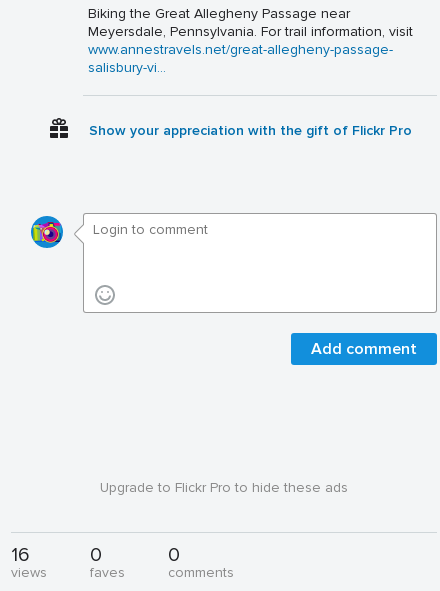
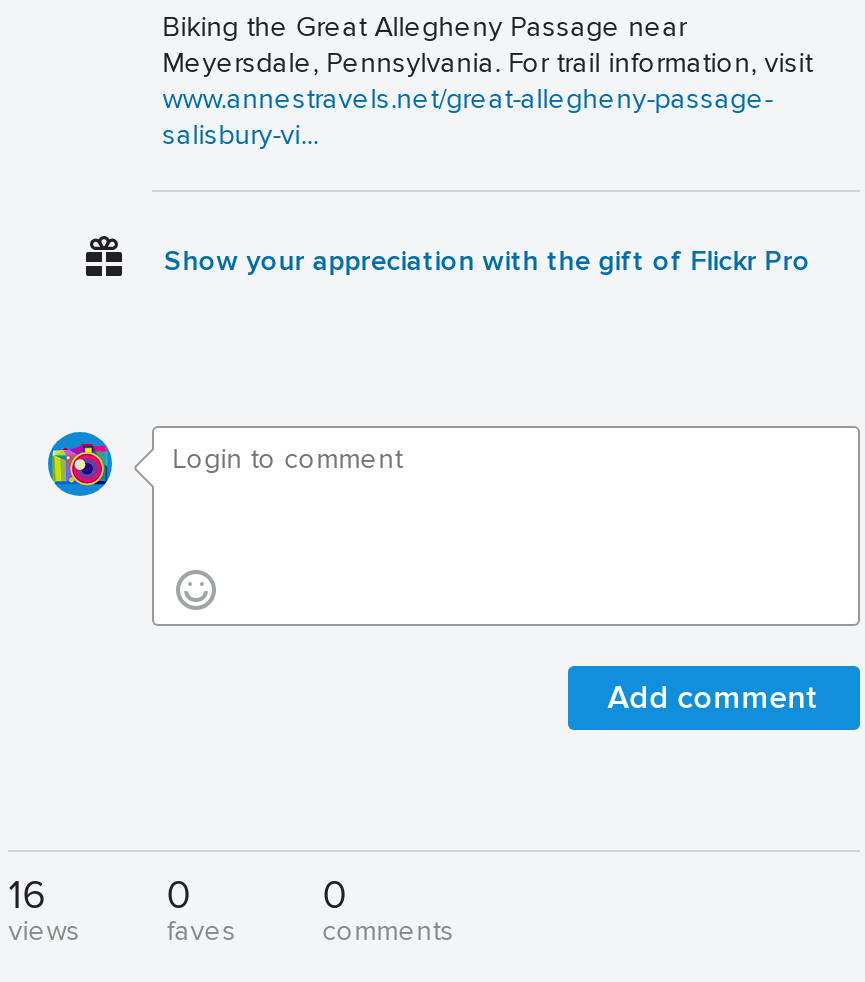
- Upgrade to Flickr Pro to hide these ads
